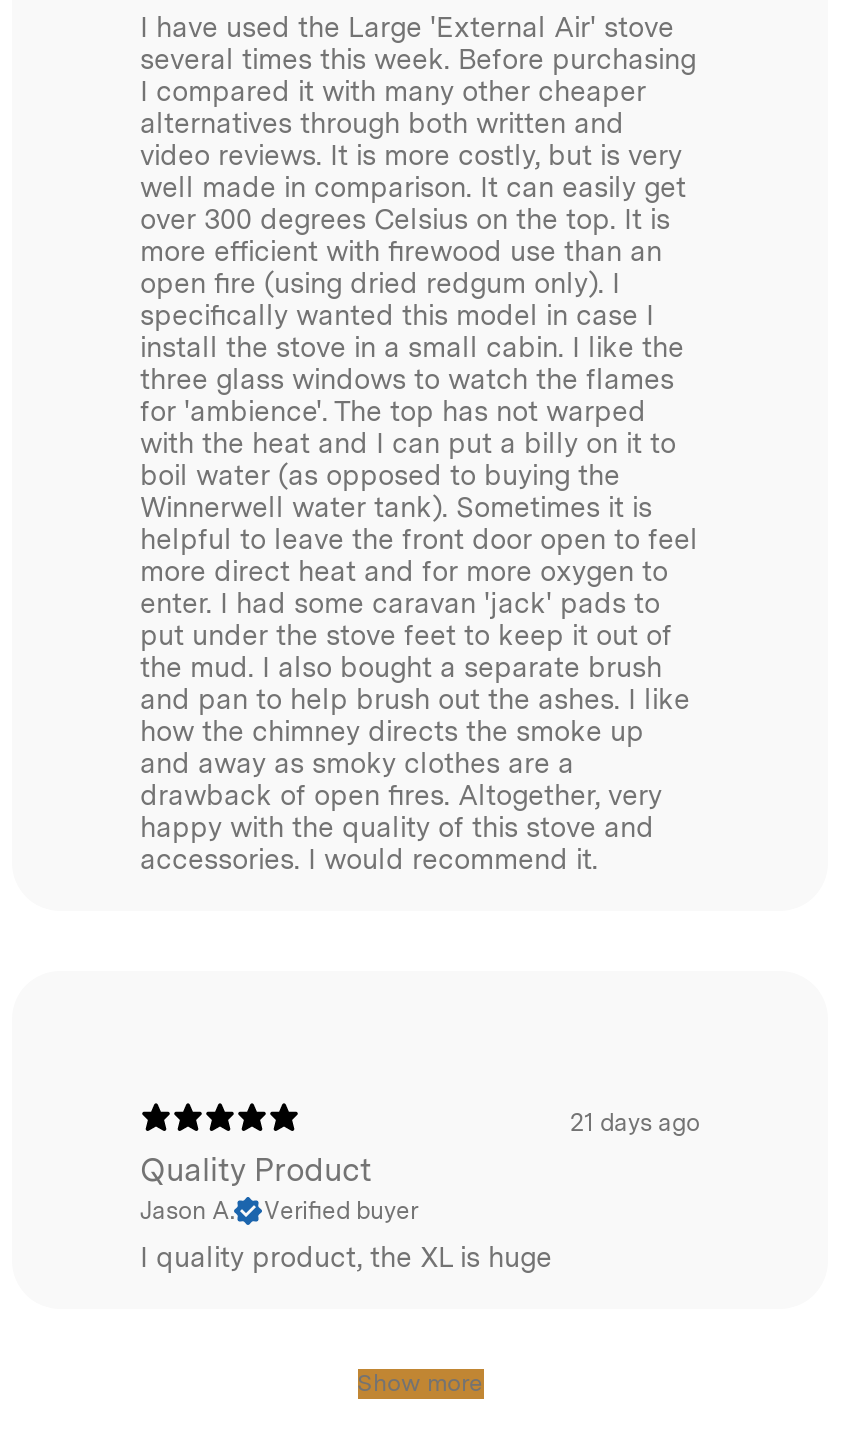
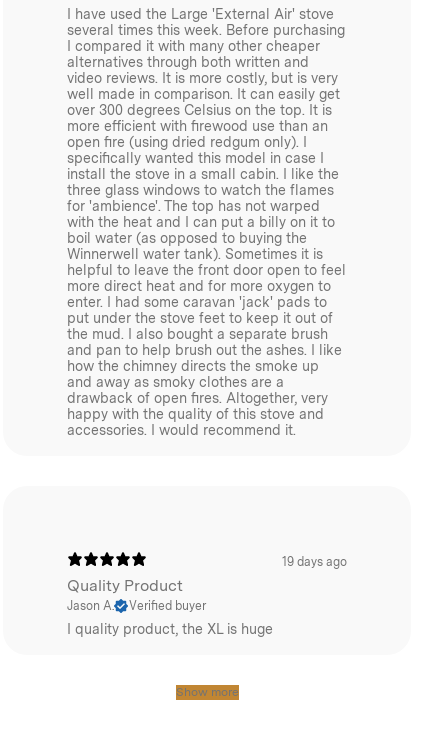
- 21 days ago
+ 19 days ago
